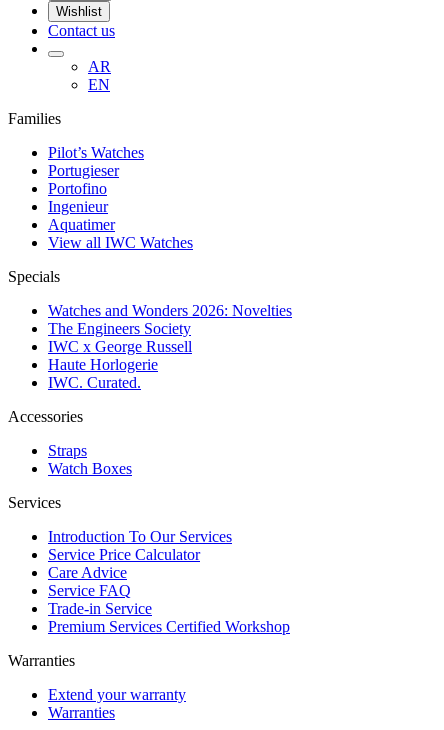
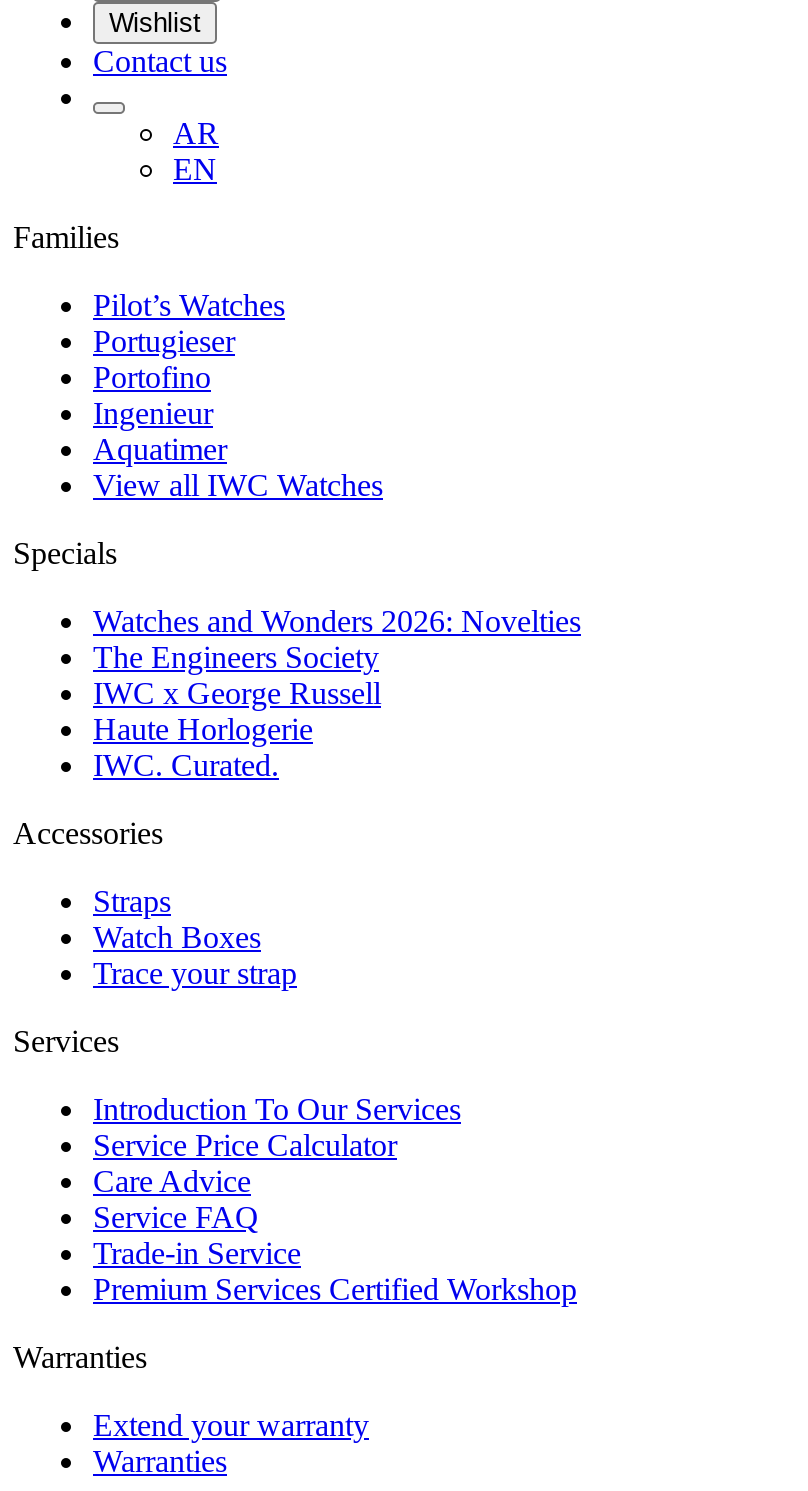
+ Trace your strap
